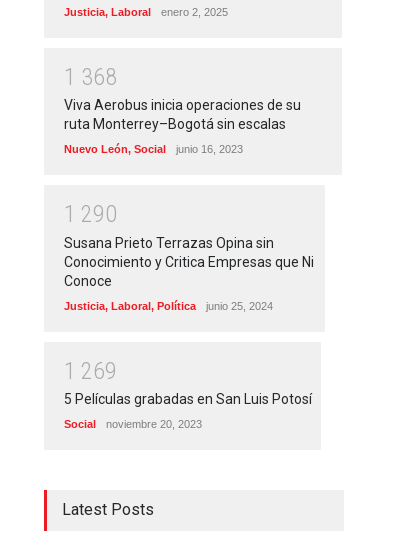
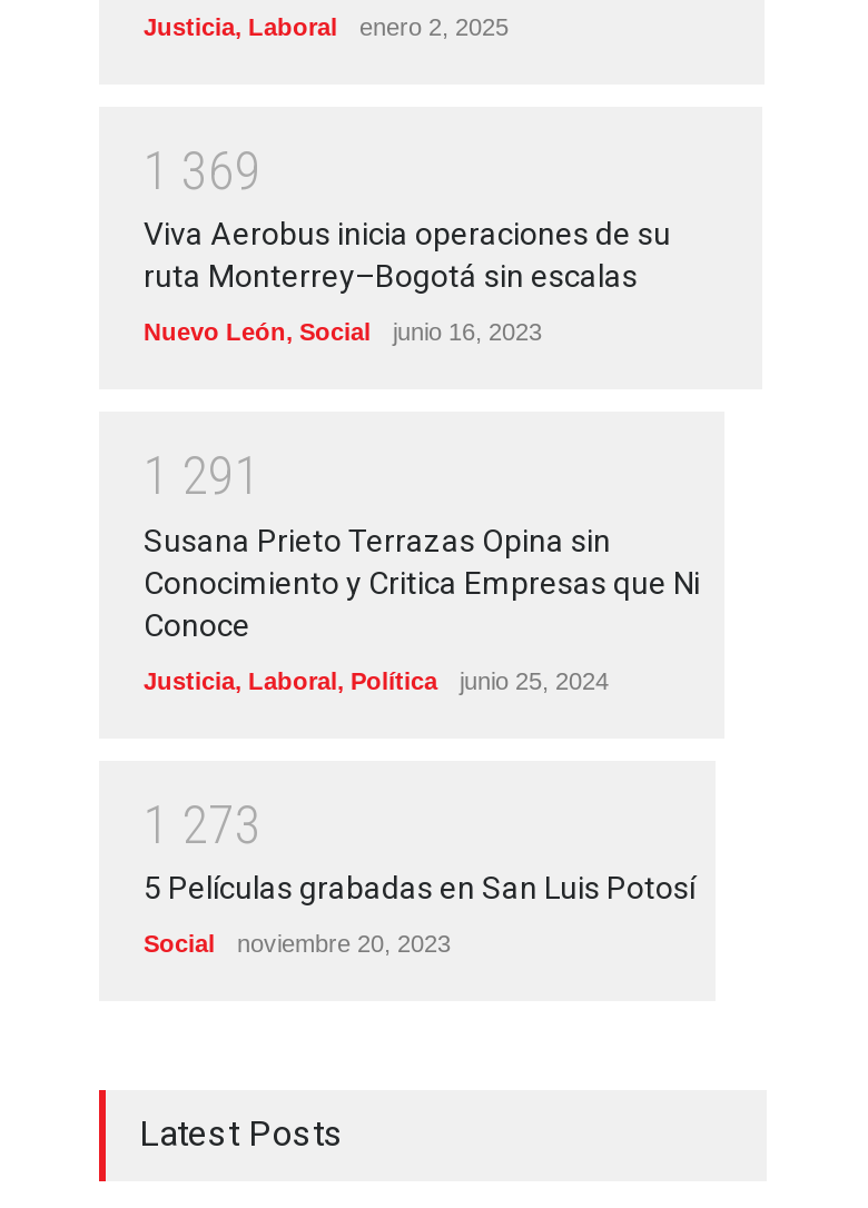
- 1 368
+ 1 369

- 1 290
+ 1 291

- 1 269
+ 1 273
